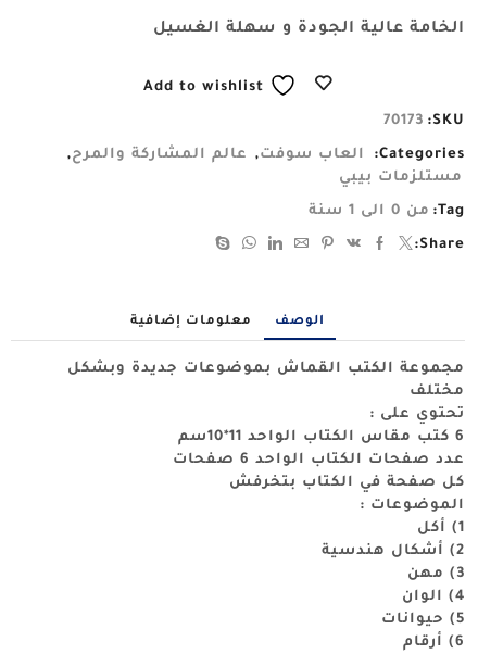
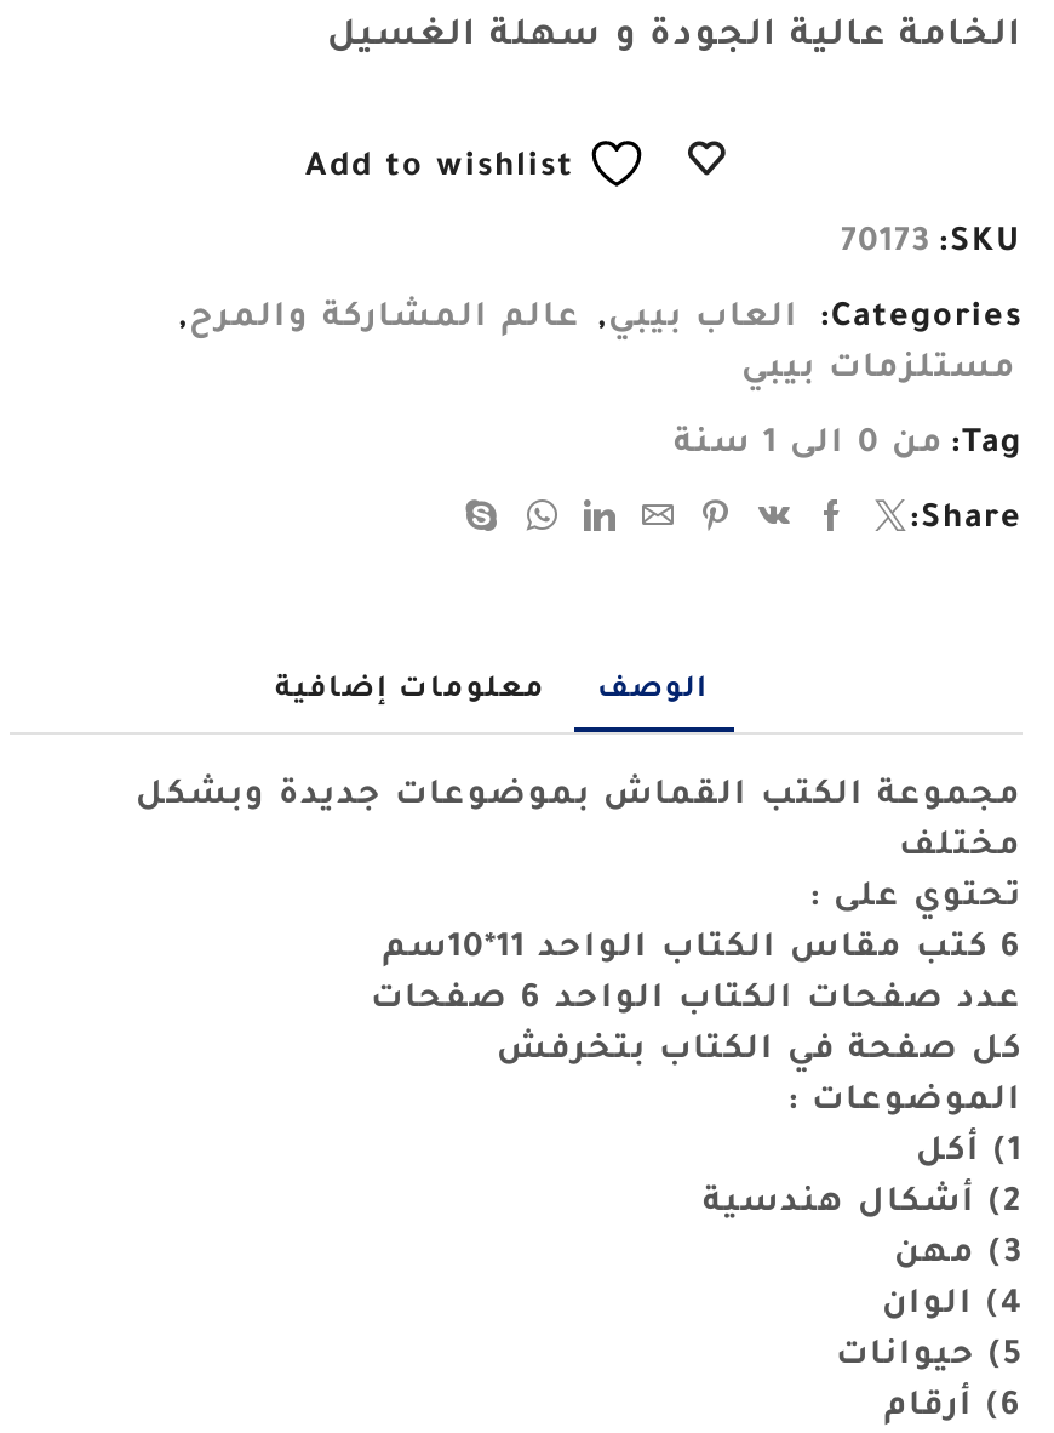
- العاب سوفت, عالم المشاركة والمرح,
+ العاب بيبي, عالم المشاركة والمرح,
